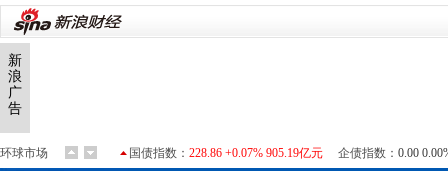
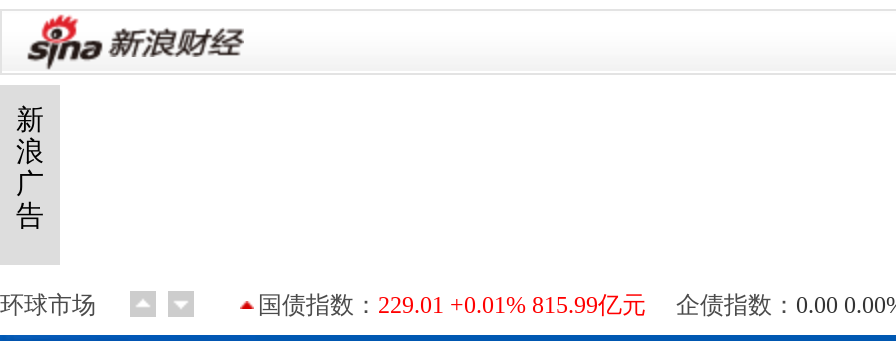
- 国债指数：228.86 +0.07% 905.19亿元
+ 国债指数：229.01 +0.01% 815.99亿元
